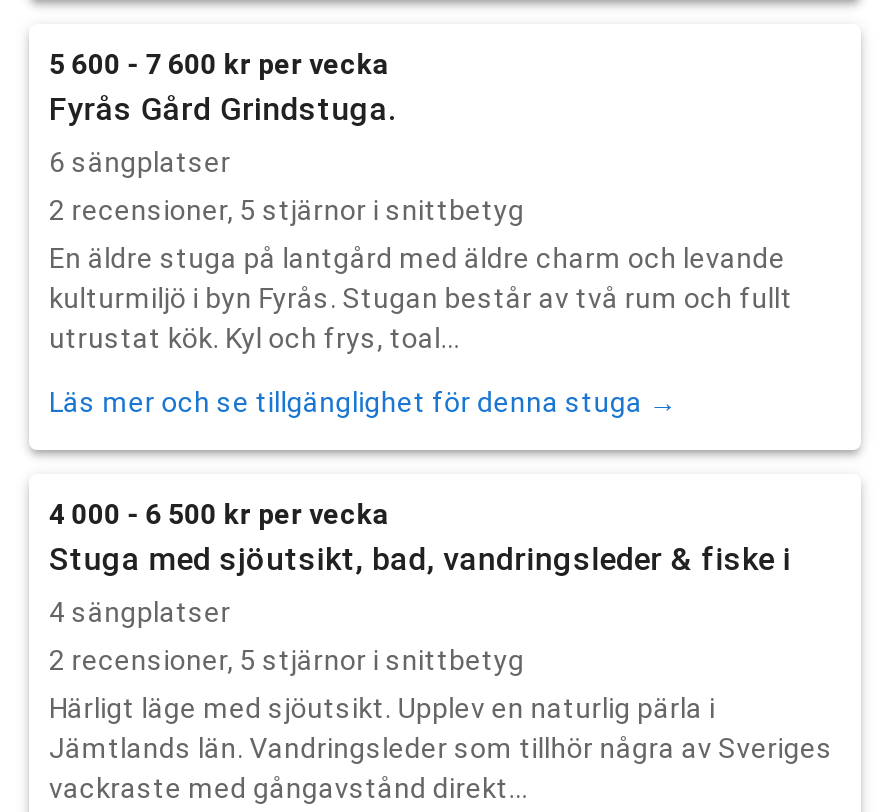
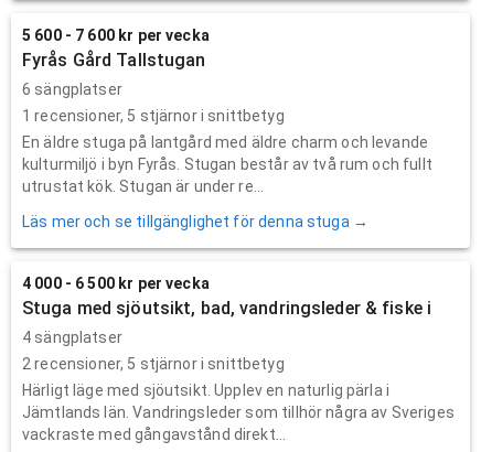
- Fyrås Gård Grindstuga.
+ Fyrås Gård Tallstugan

- 2 recensioner, 5 stjärnor i snittbetyg
+ 1 recensioner, 5 stjärnor i snittbetyg

- utrustat kök. Kyl och frys, toal...
+ utrustat kök. Stugan är under re...
